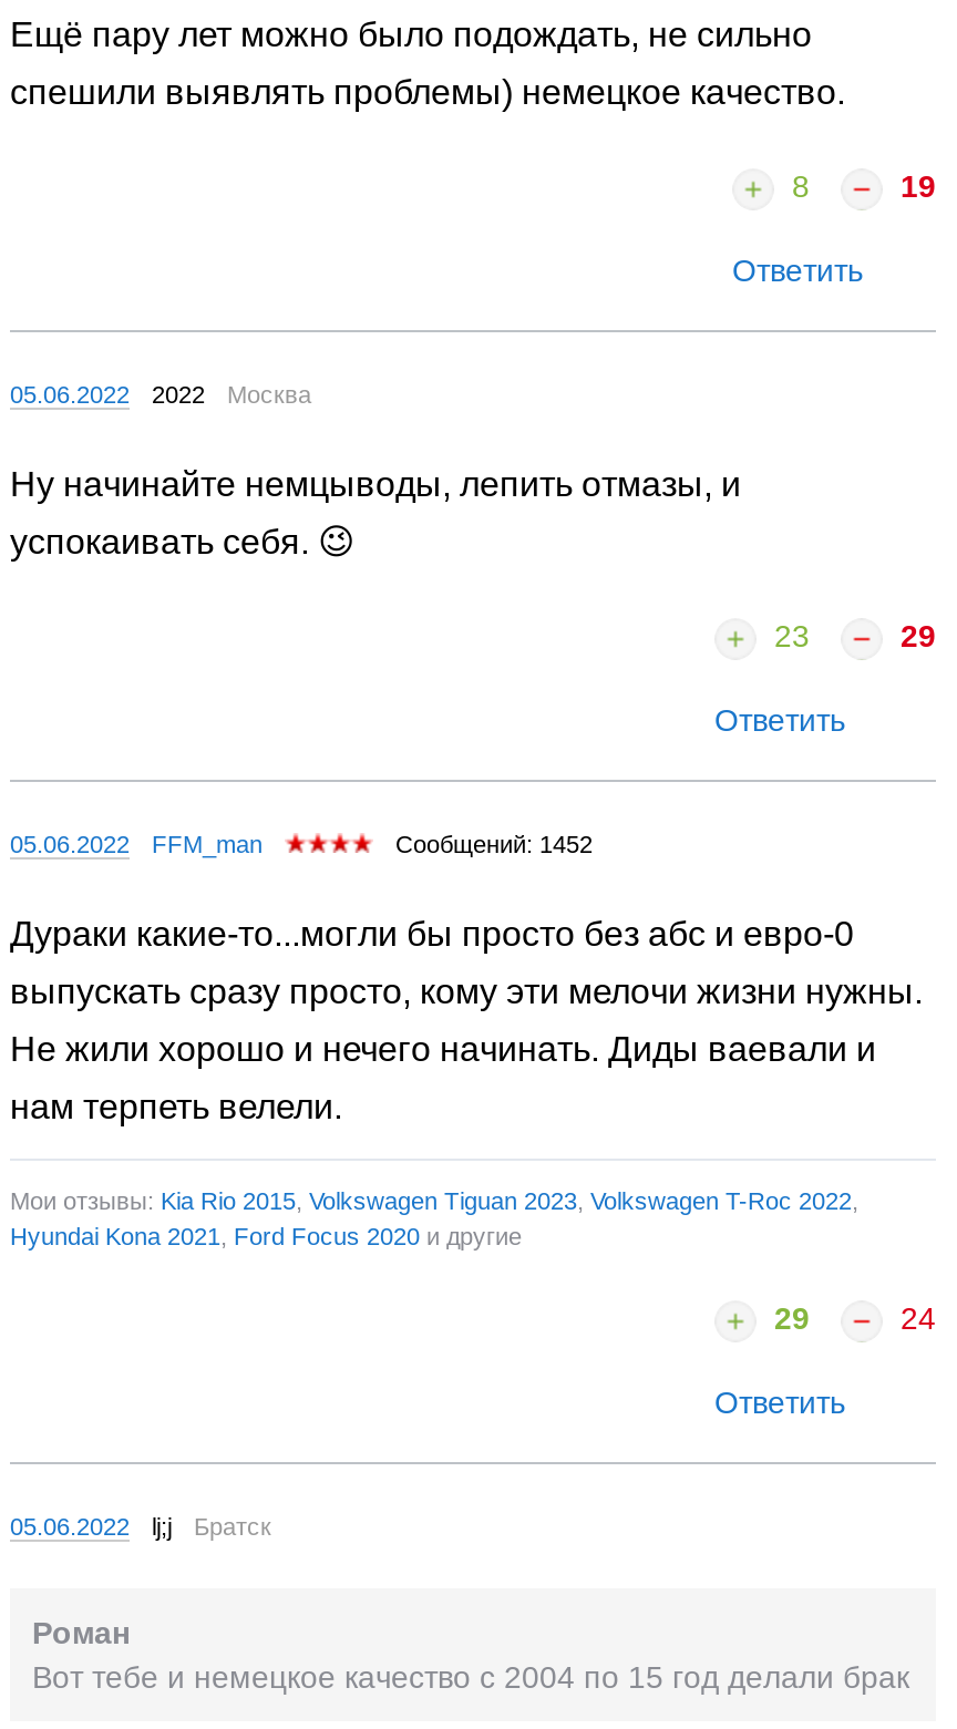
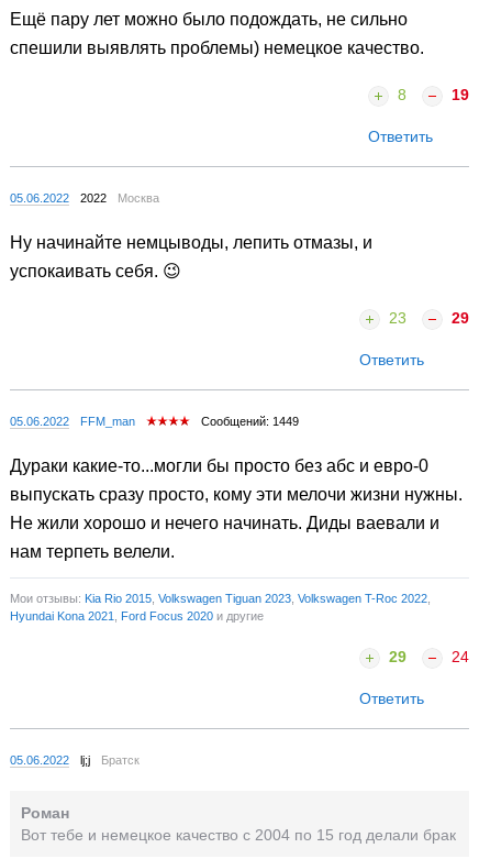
- Сообщений: 1452
+ Сообщений: 1449
